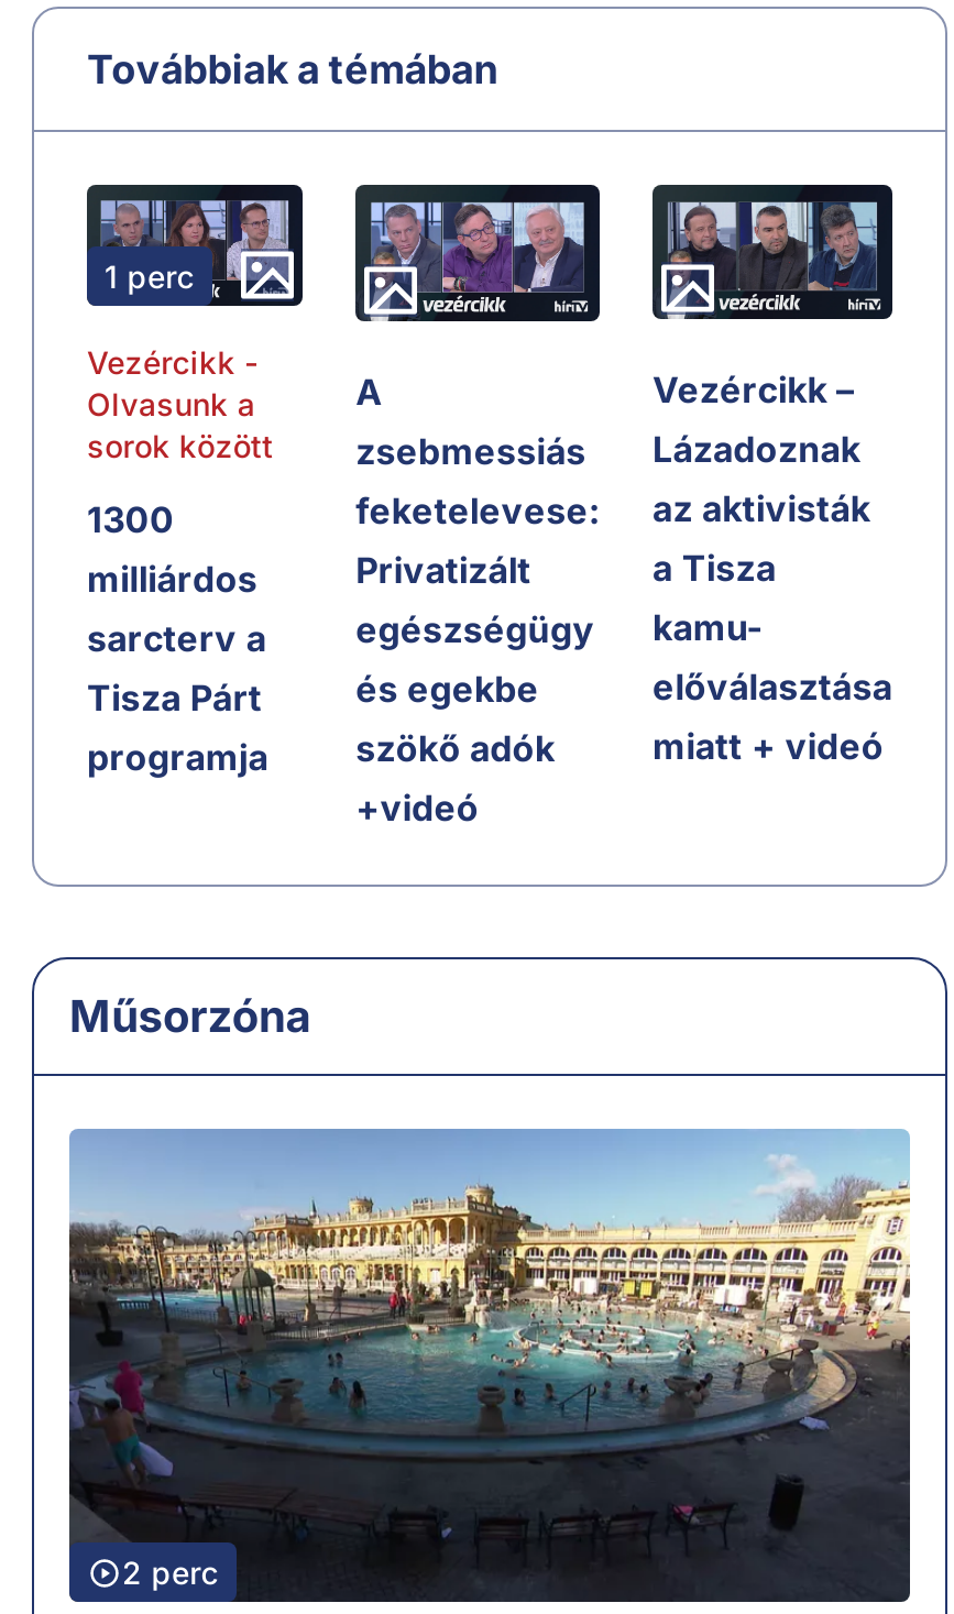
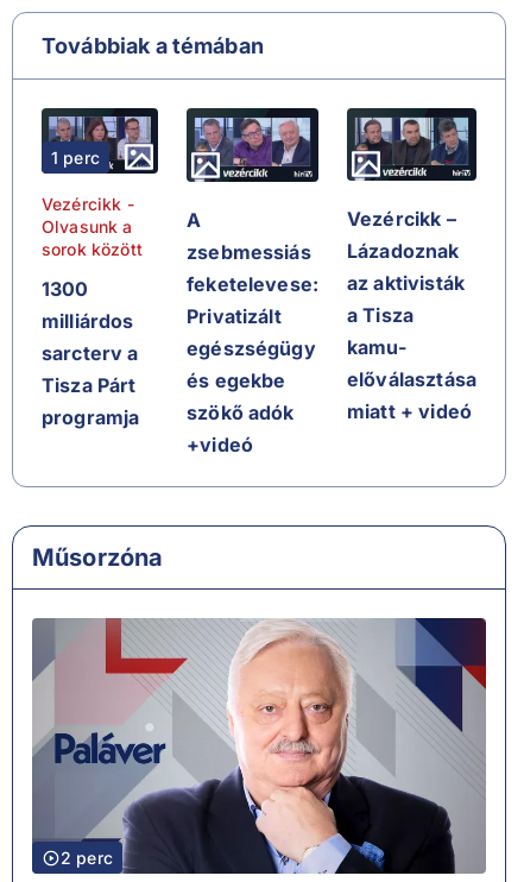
- [image]
+ [image]
